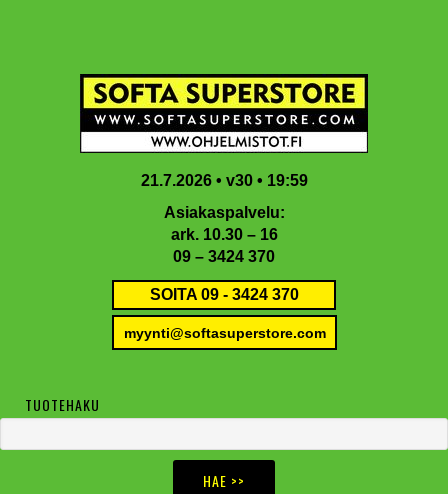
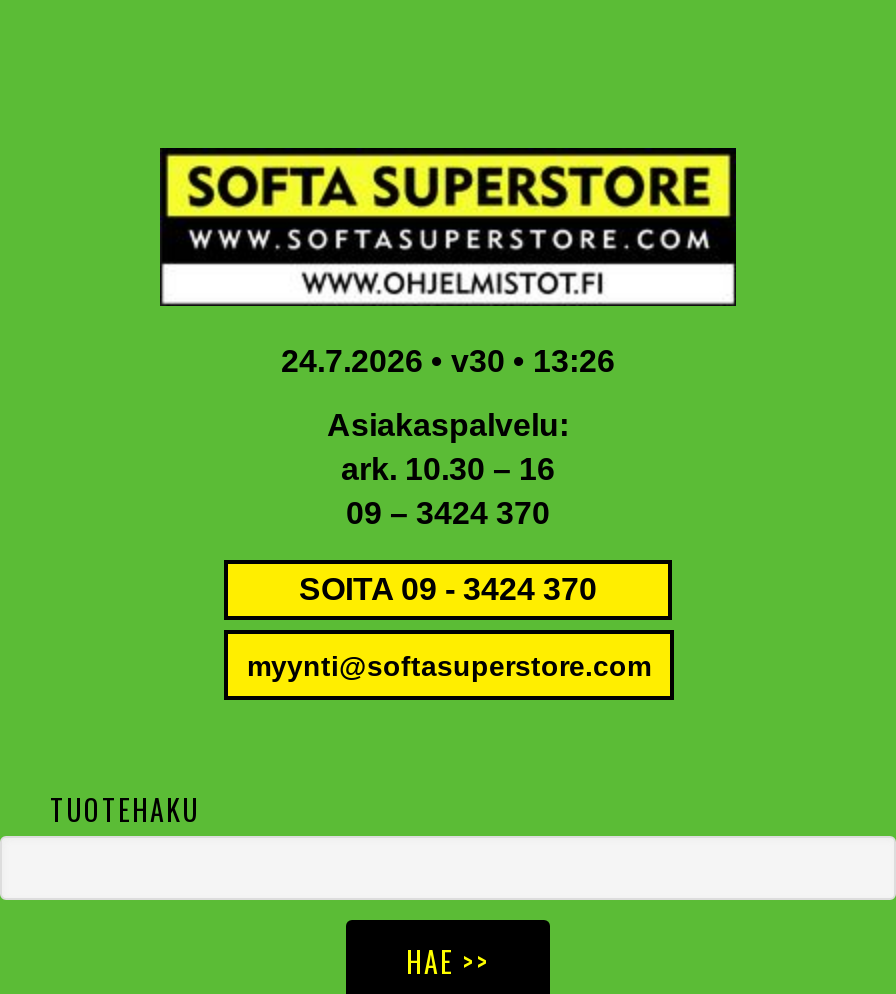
- 21.7.2026 • v30 • 19:59
+ 24.7.2026 • v30 • 13:26
